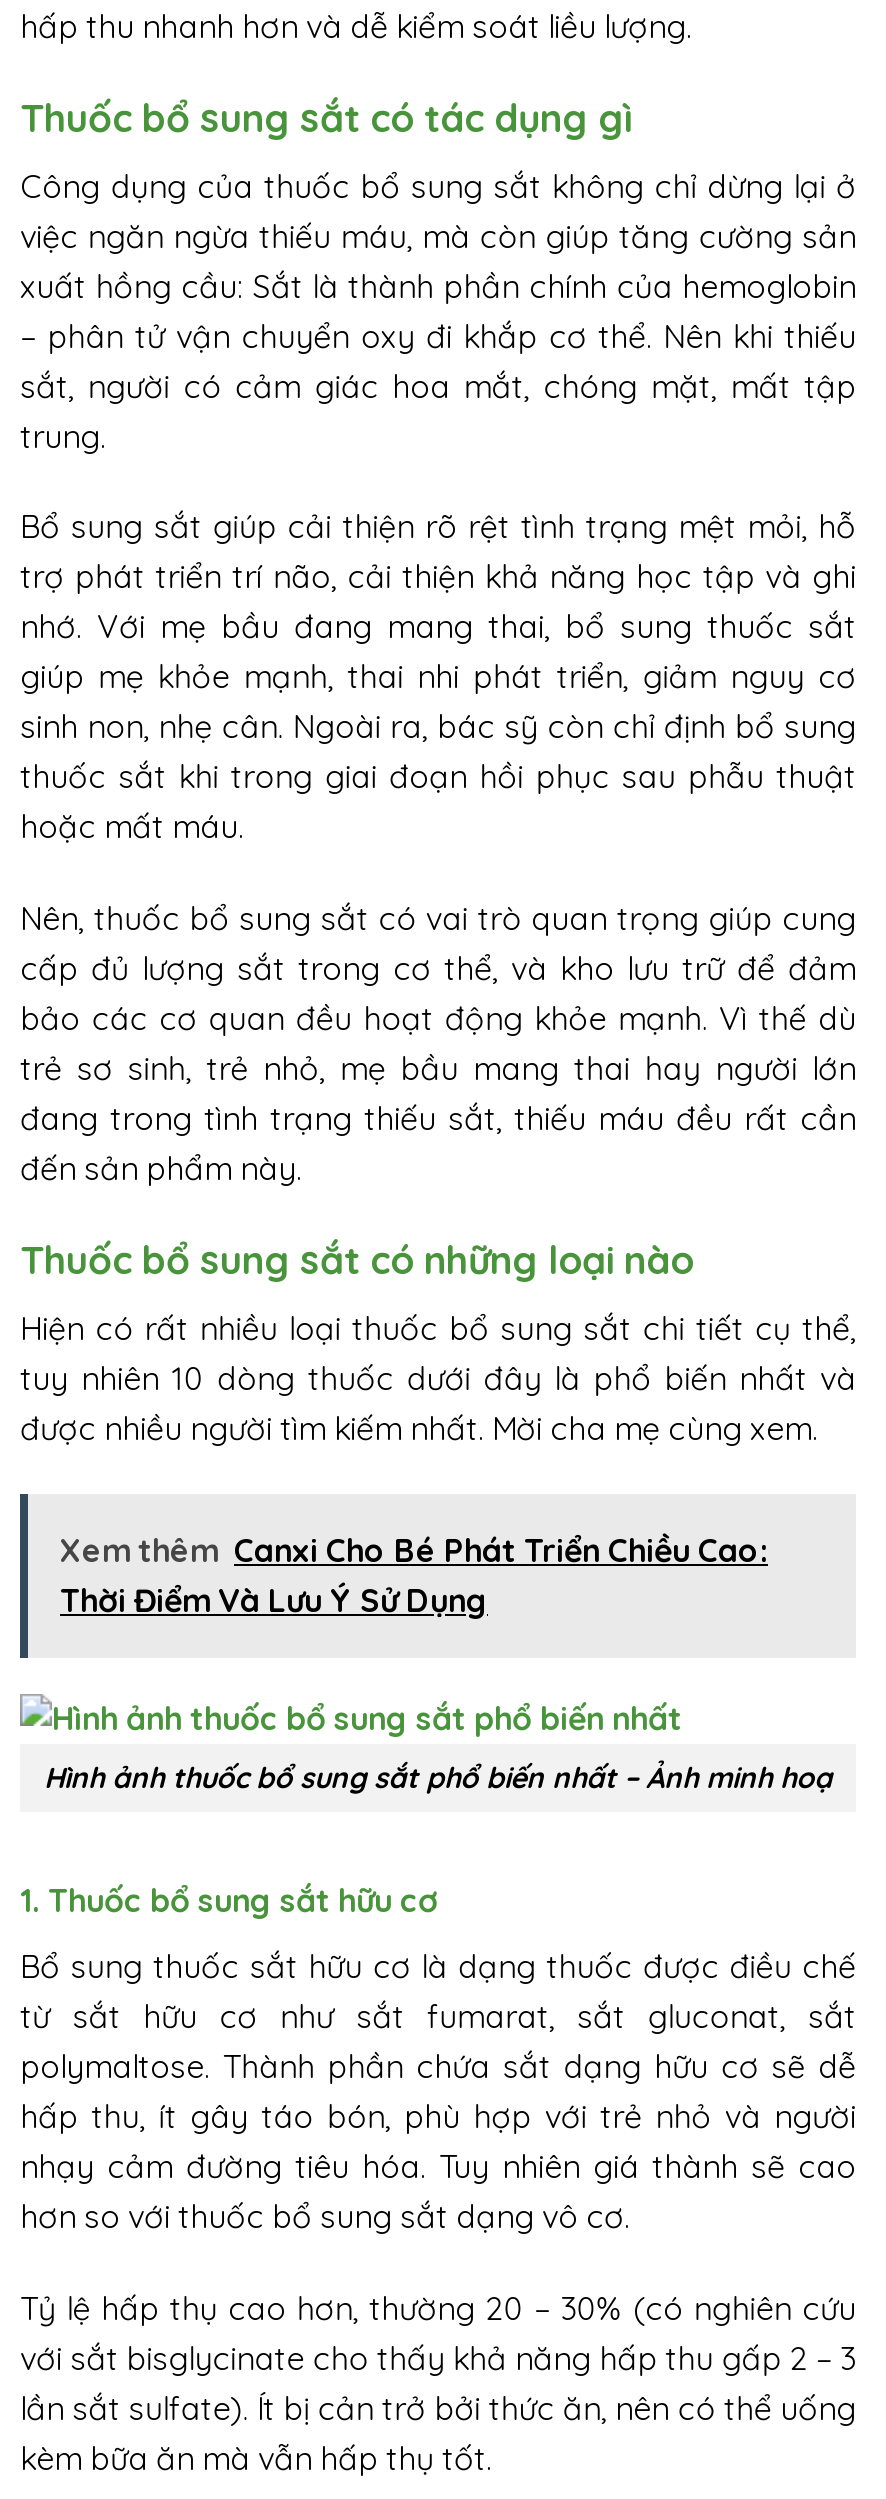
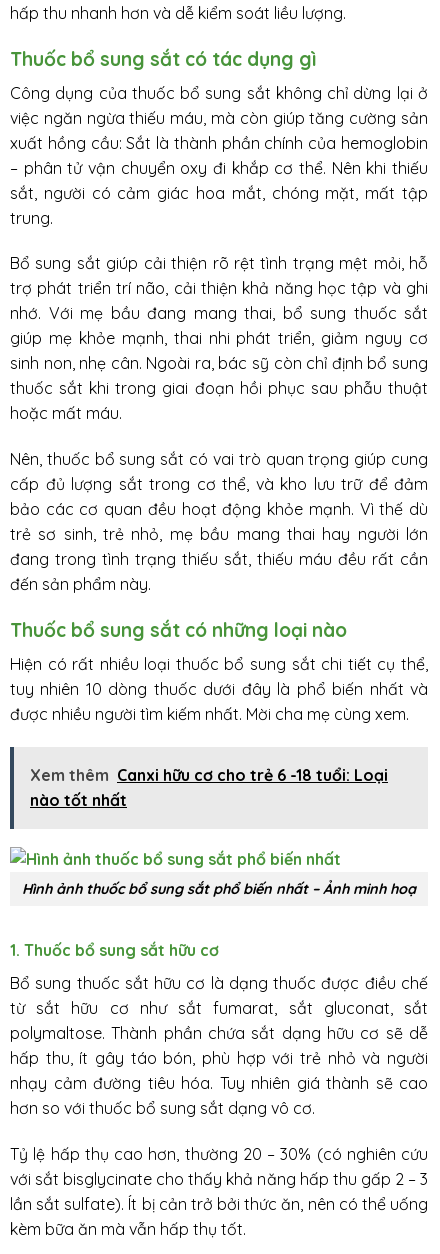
- Xem thêm Canxi Cho Bé Phát Triển Chiều Cao:
- Thời Điểm Và Lưu Ý Sử Dụng
+ Xem thêm Canxi hữu cơ cho trẻ 6 -18 tuổi: Loại
+ nào tốt nhất
